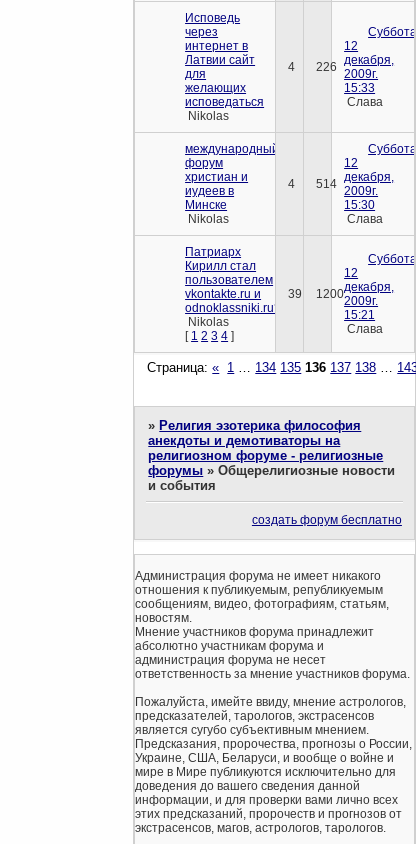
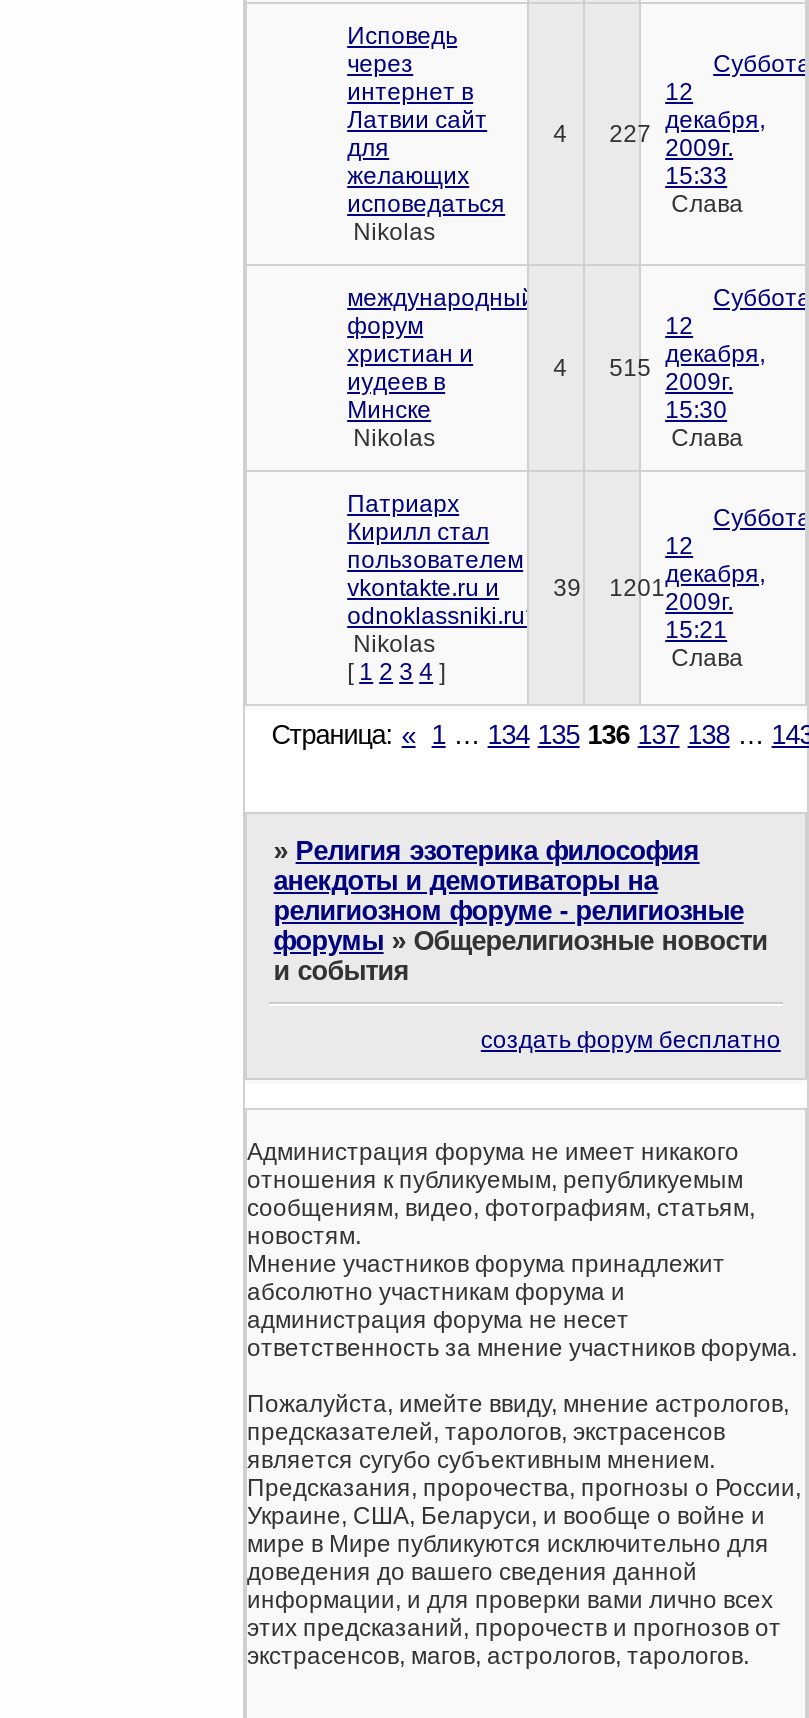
- 4 226 декабря, 2009г.
+ 4 227 декабря, 2009г.

- 4 514 декабря, 2009г.
+ 4 515 декабря, 2009г.

- vkontakte.ru и 39 1200 декабря, 2009г.
+ vkontakte.ru и 39 1201 декабря, 2009г.
